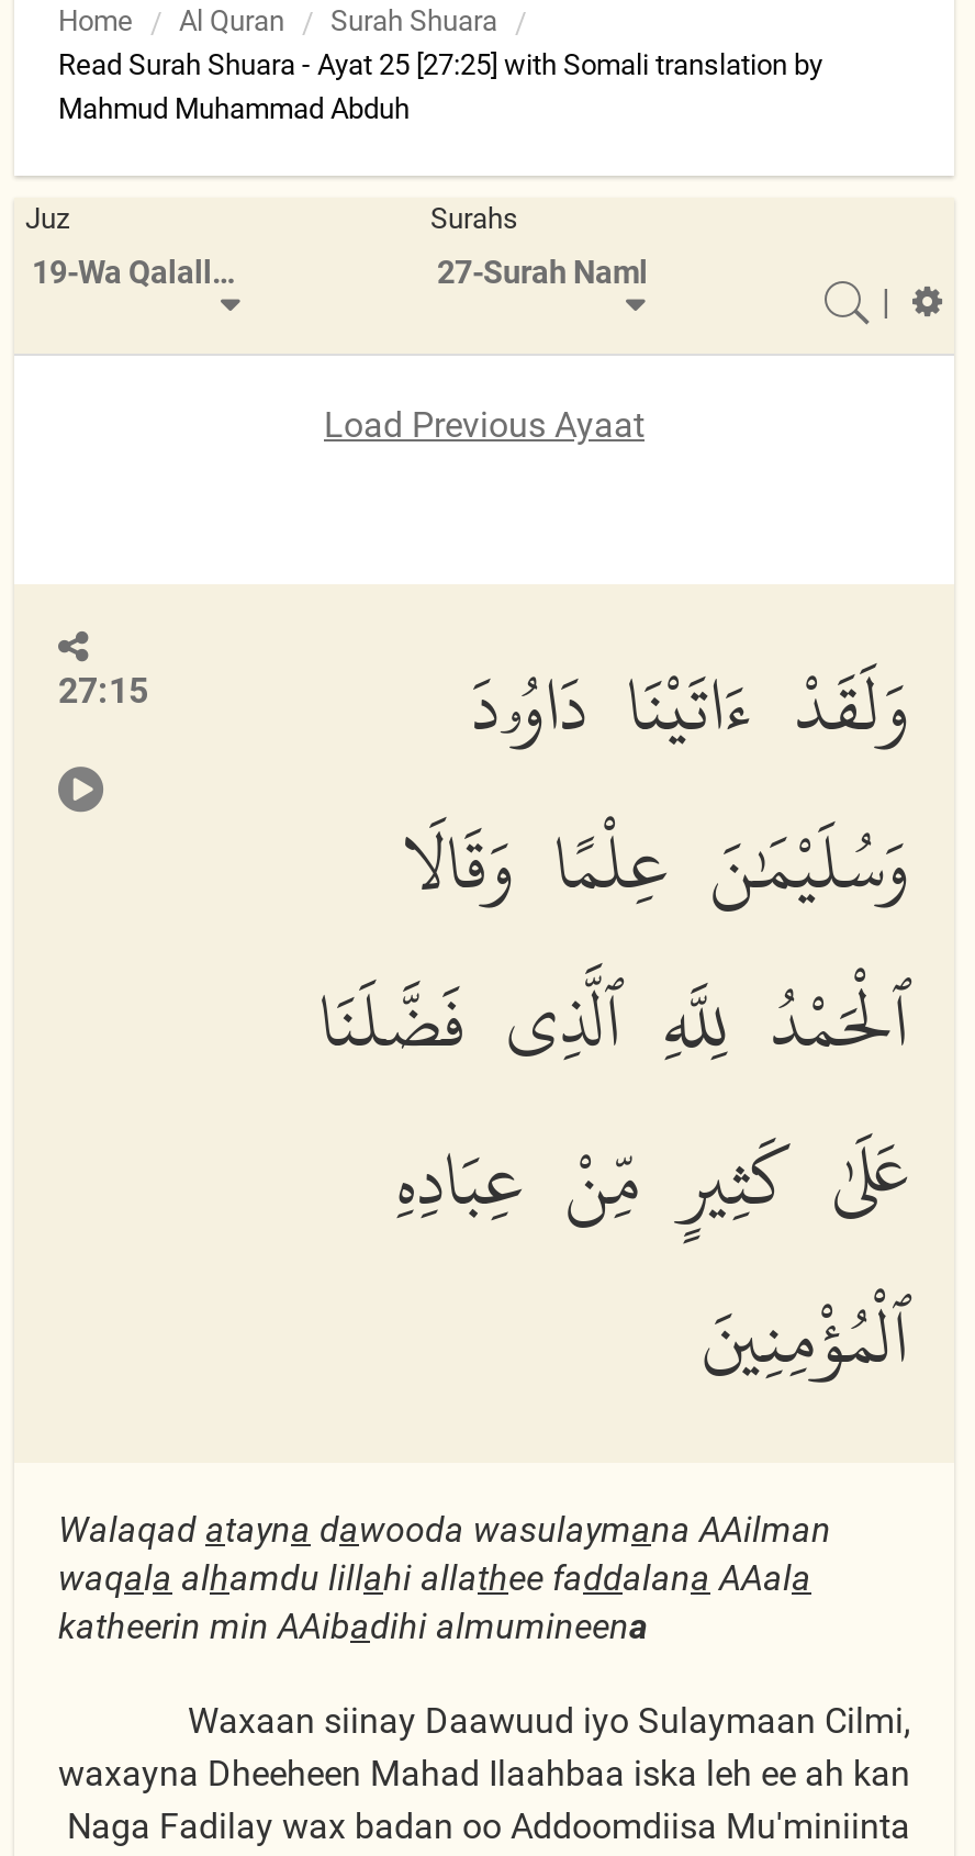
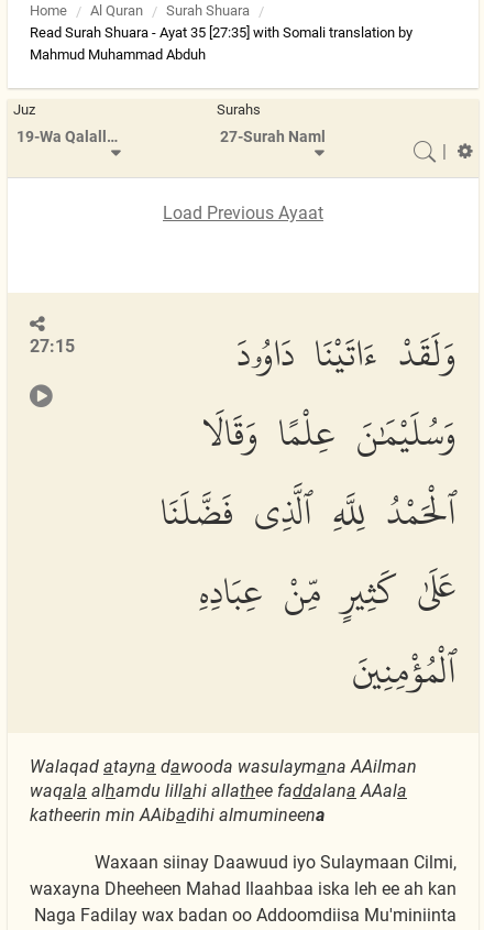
- Read Surah Shuara - Ayat 25 [27:25] with Somali translation by
+ Read Surah Shuara - Ayat 35 [27:35] with Somali translation by
